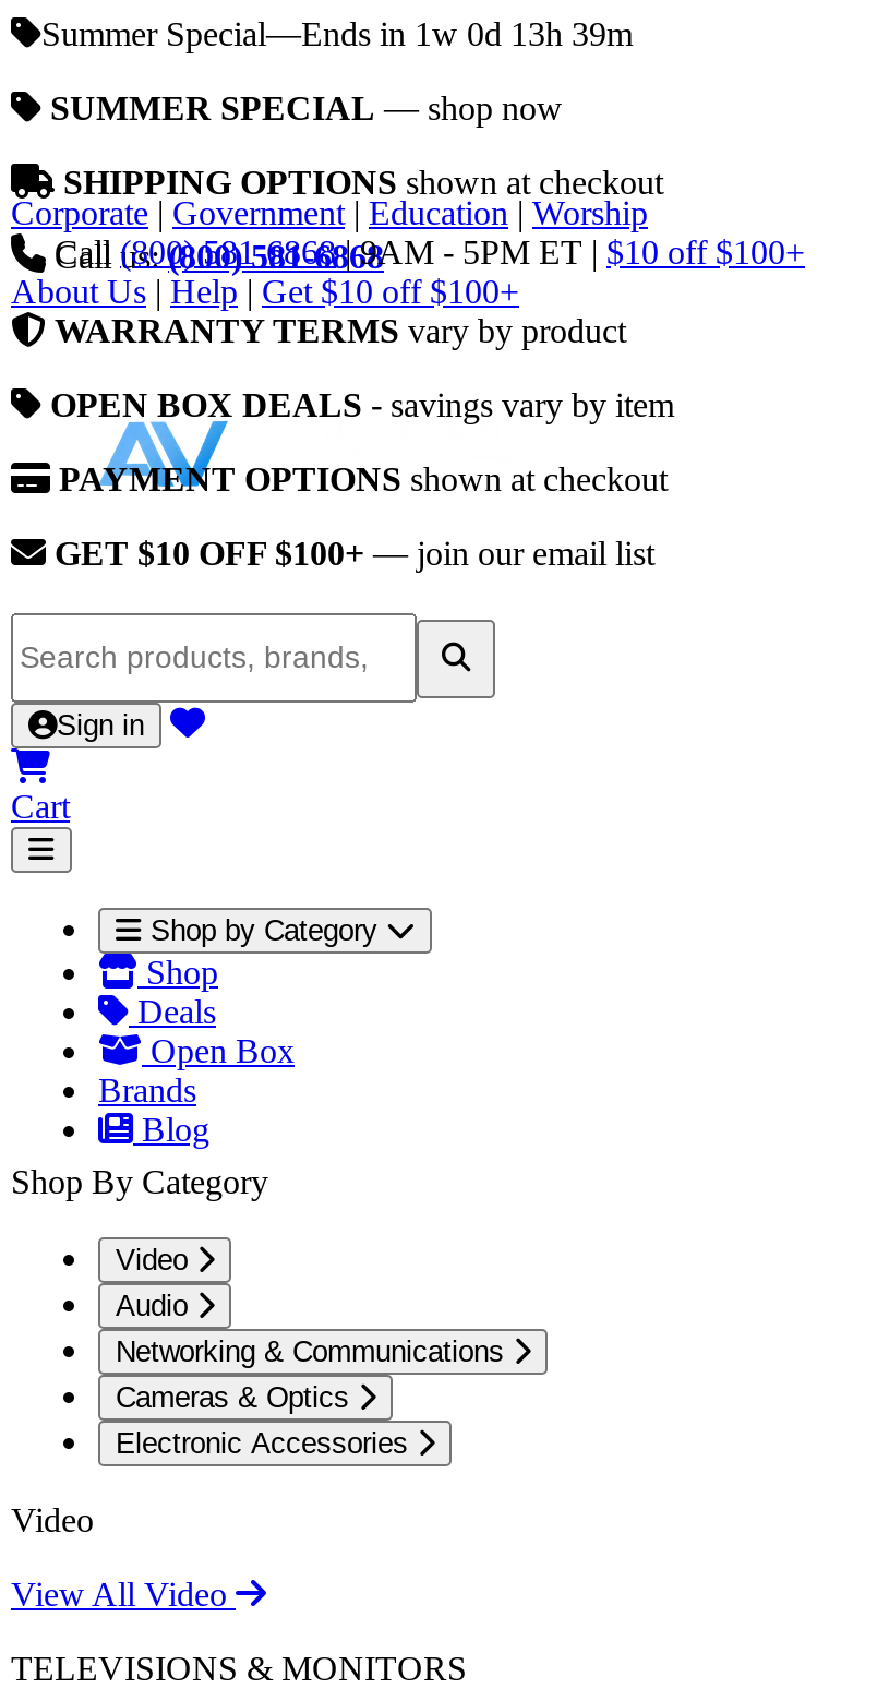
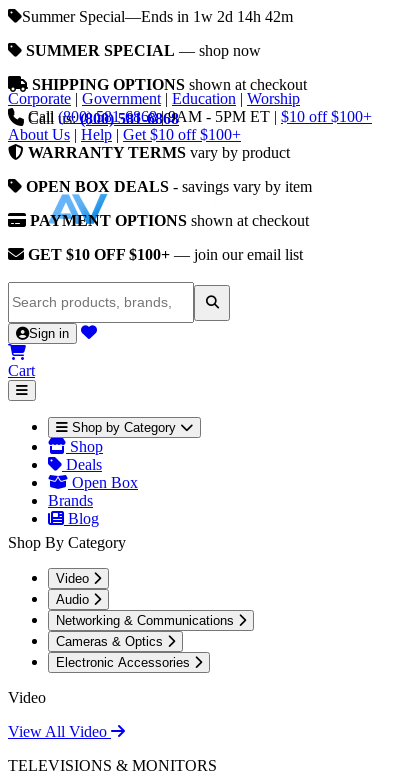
- Summer Special—Ends in 1w 0d 13h 39m
+ Summer Special—Ends in 1w 2d 14h 42m
